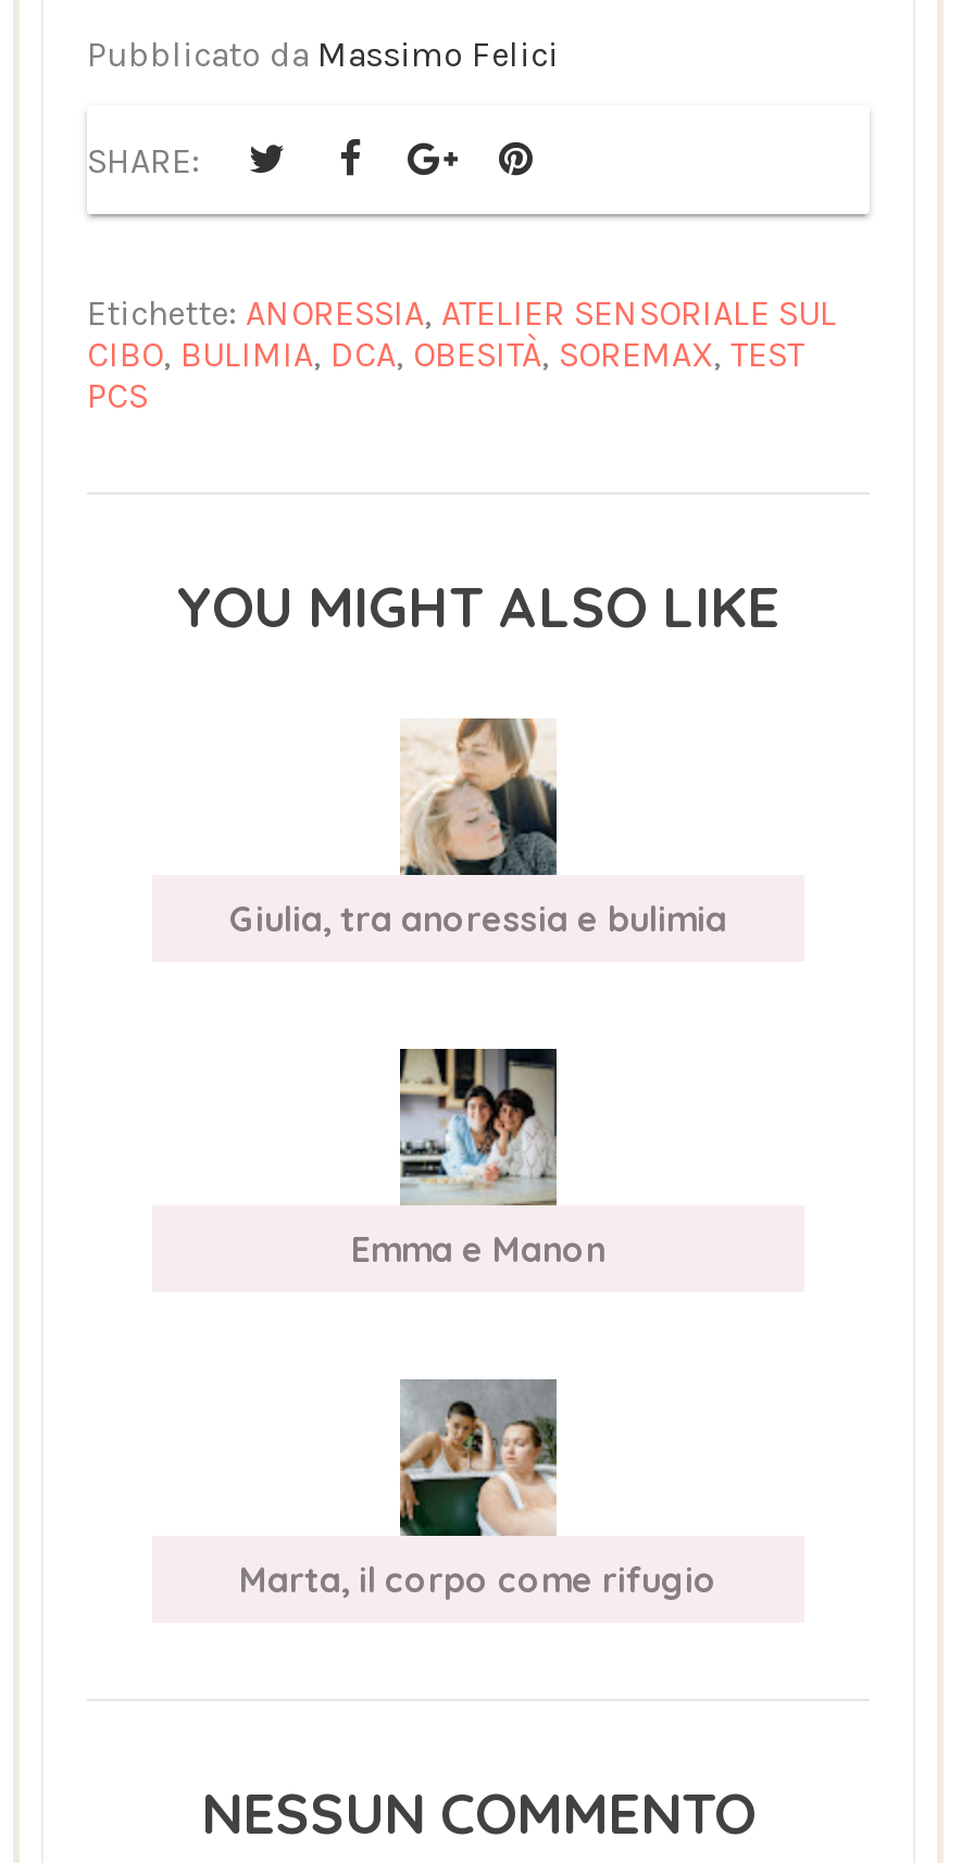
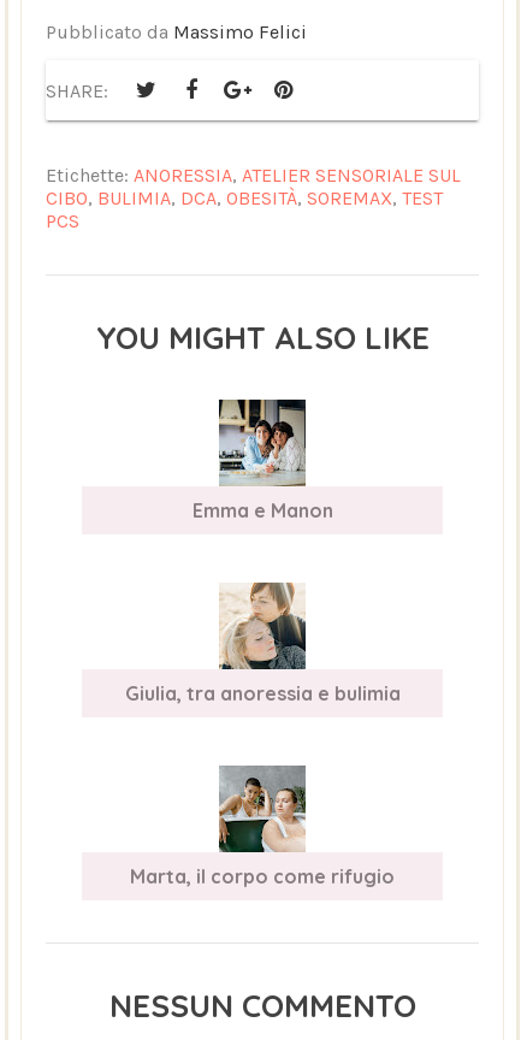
moved down: [image] | Giulia, tra anoressia e bulimia

moved up: [image] | Emma e Manon
